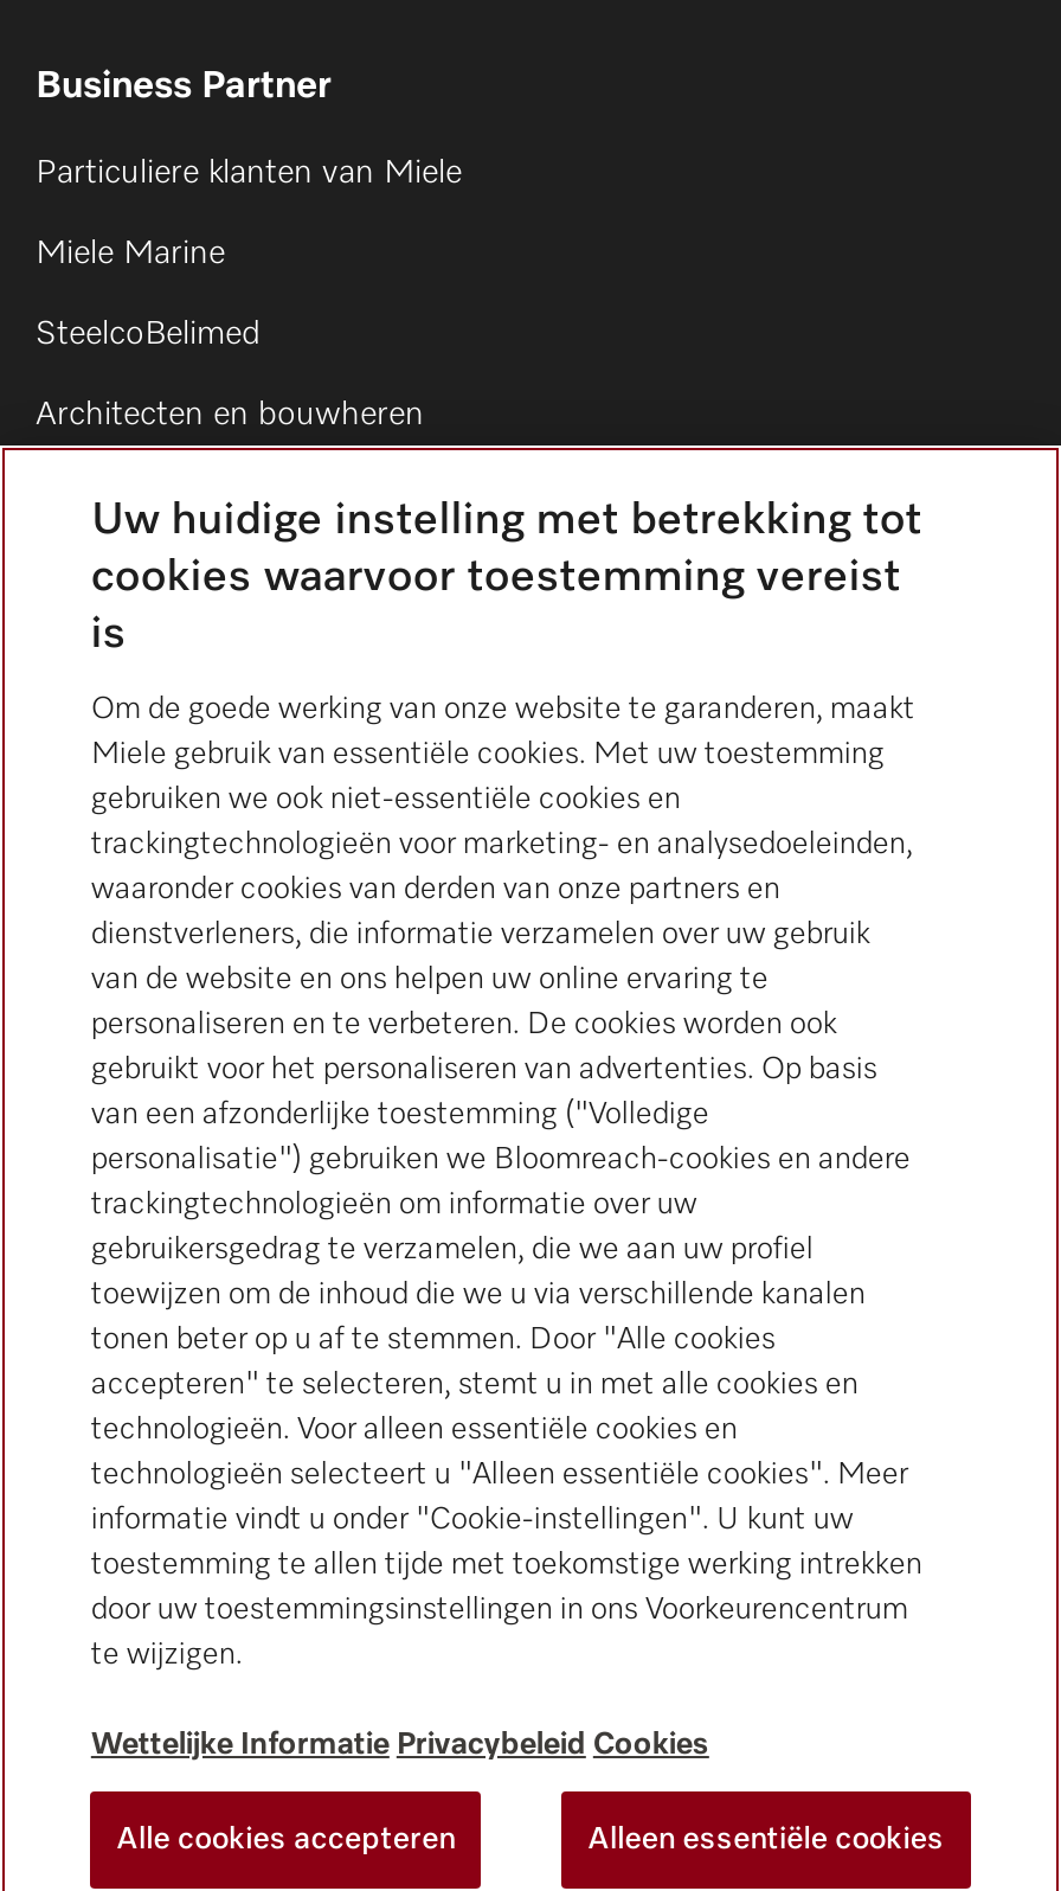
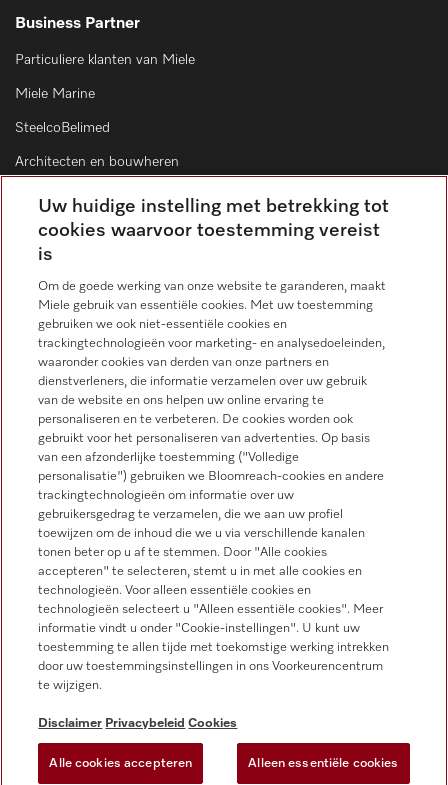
- Wettelijke Informatie Privacybeleid Cookies
+ Disclaimer Privacybeleid Cookies
